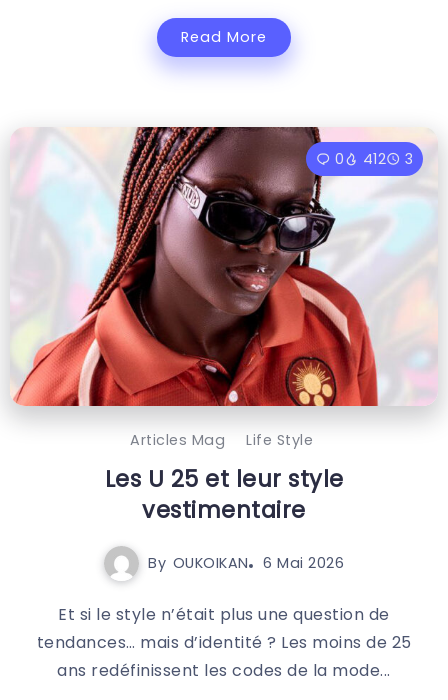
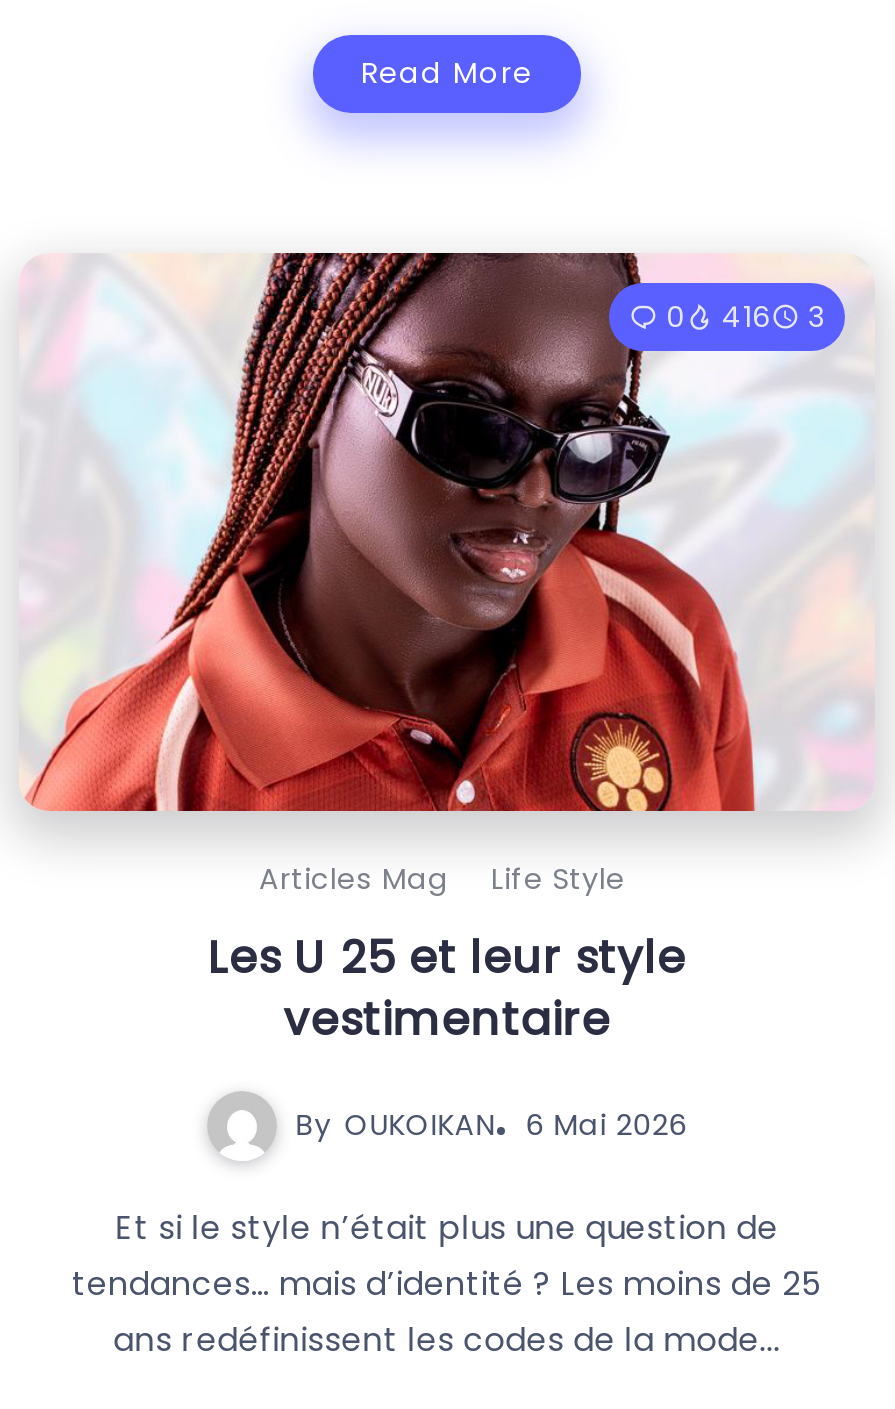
- 0 412 3
+ 0 416 3
